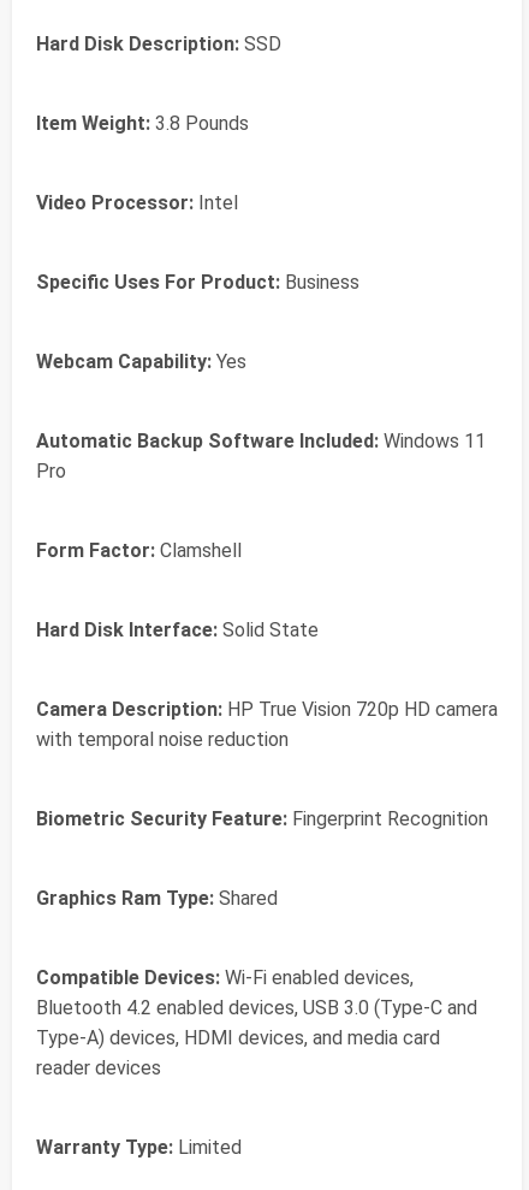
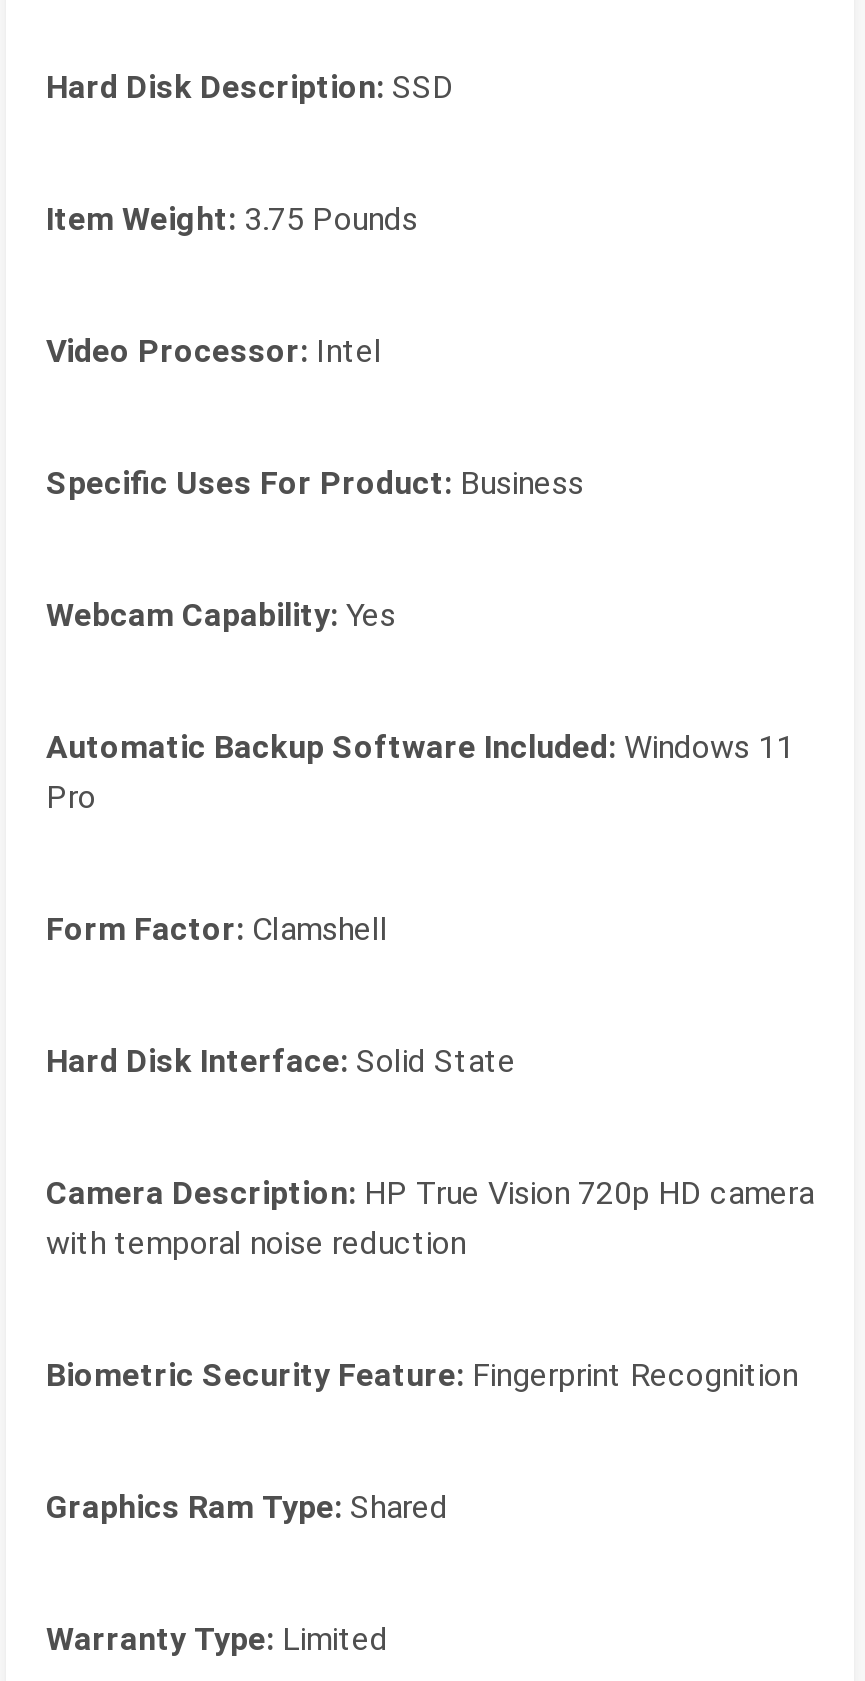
- Item Weight: 3.8 Pounds
+ Item Weight: 3.75 Pounds

- Compatible Devices: Wi-Fi enabled devices,
- Bluetooth 4.2 enabled devices, USB 3.0 (Type-C and
- Type-A) devices, HDMI devices, and media card
- reader devices
